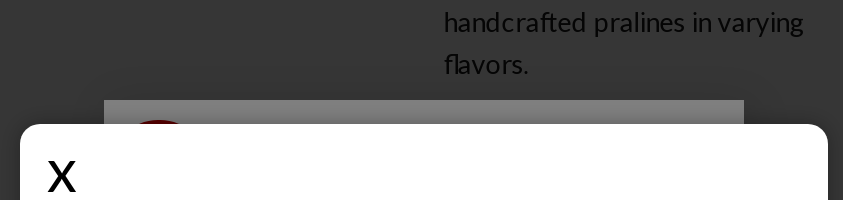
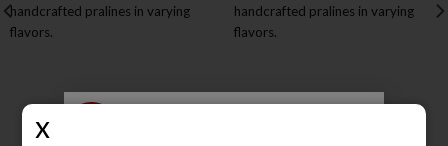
+ handcrafted pralines in varying
+ flavors.
